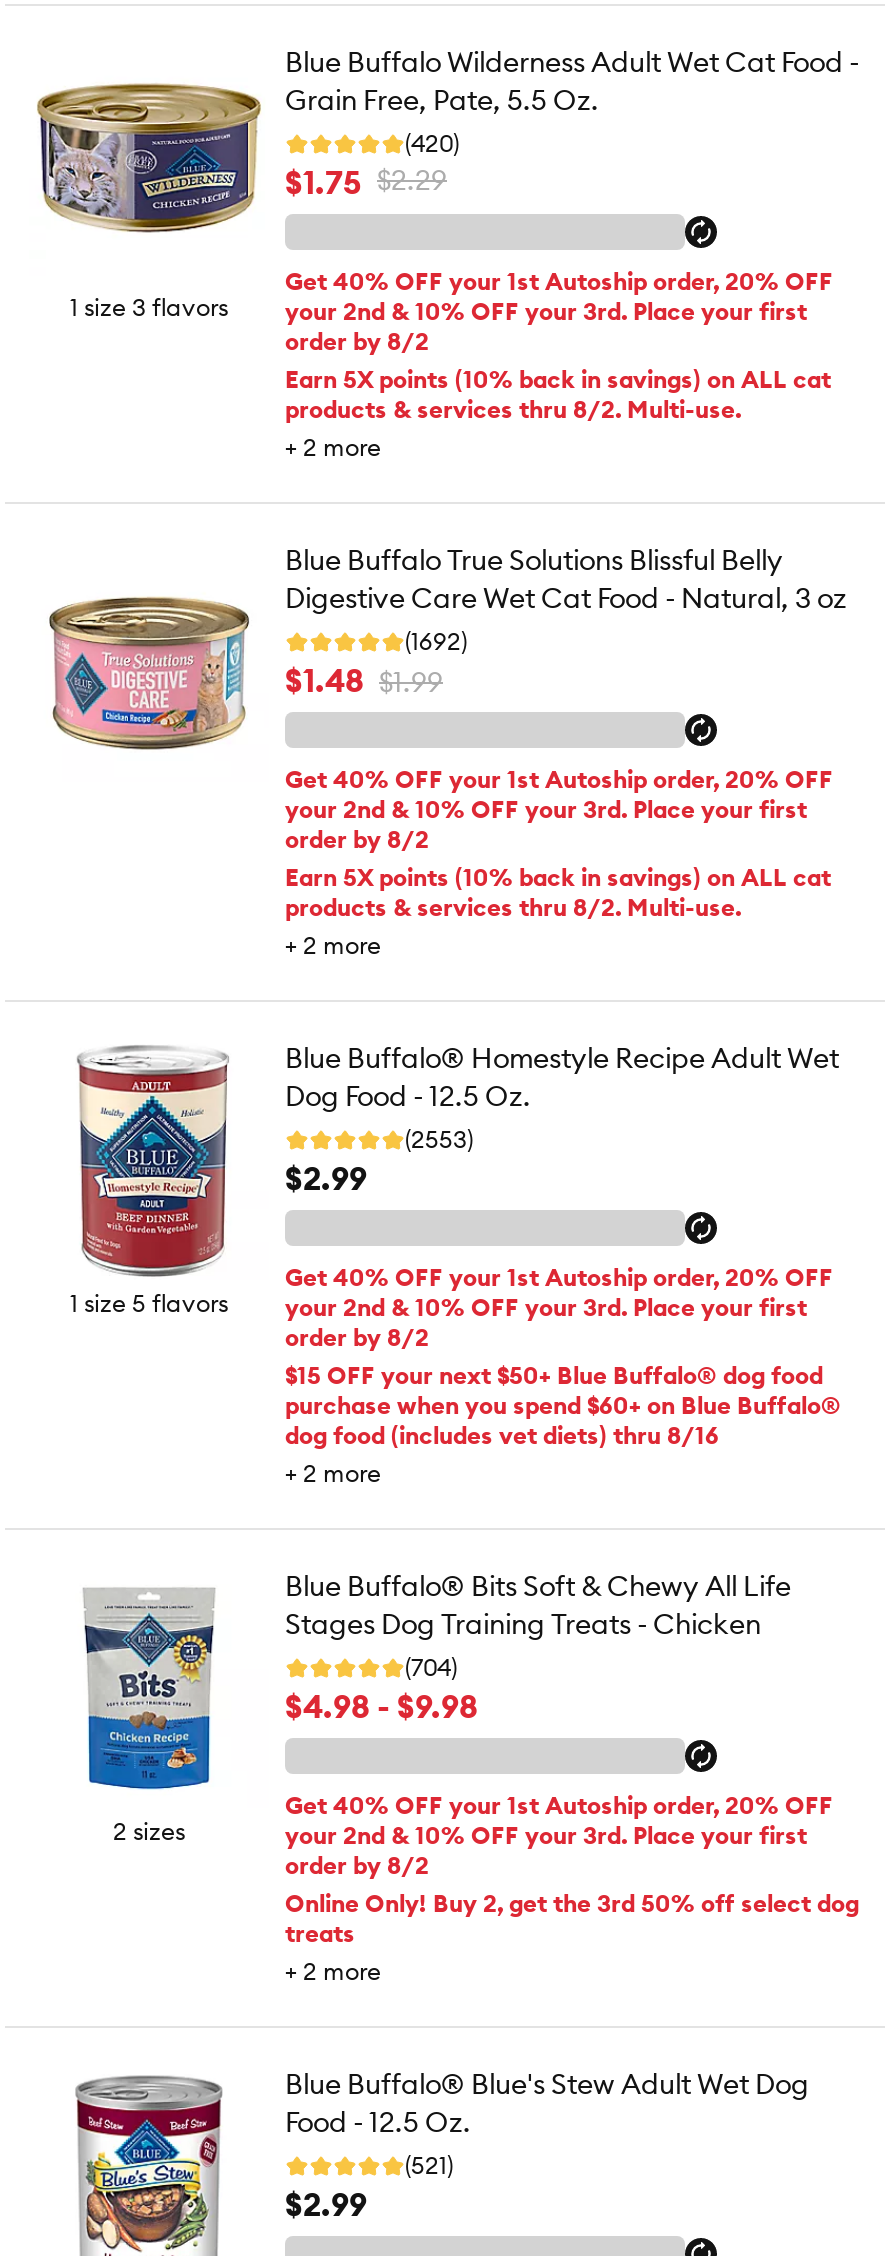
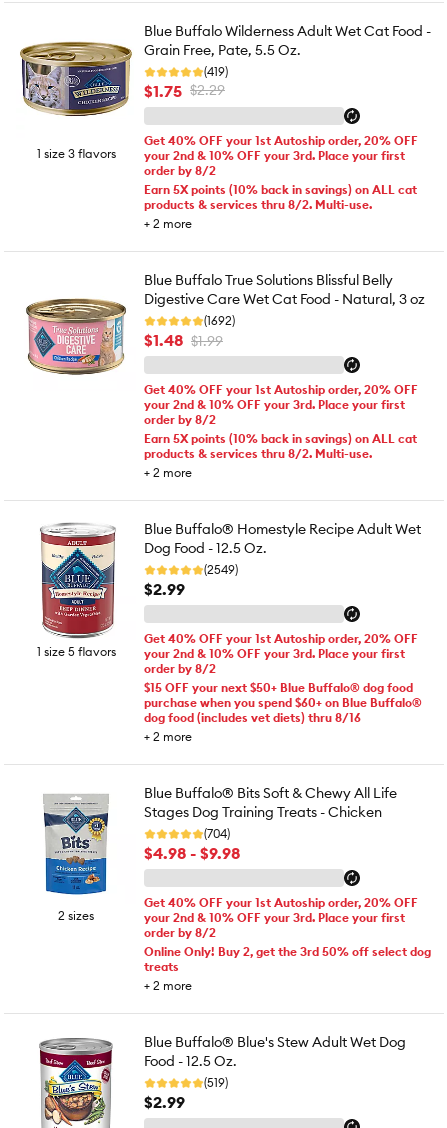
- (420)
+ (419)

- (2553)
+ (2549)

- (521)
+ (519)
